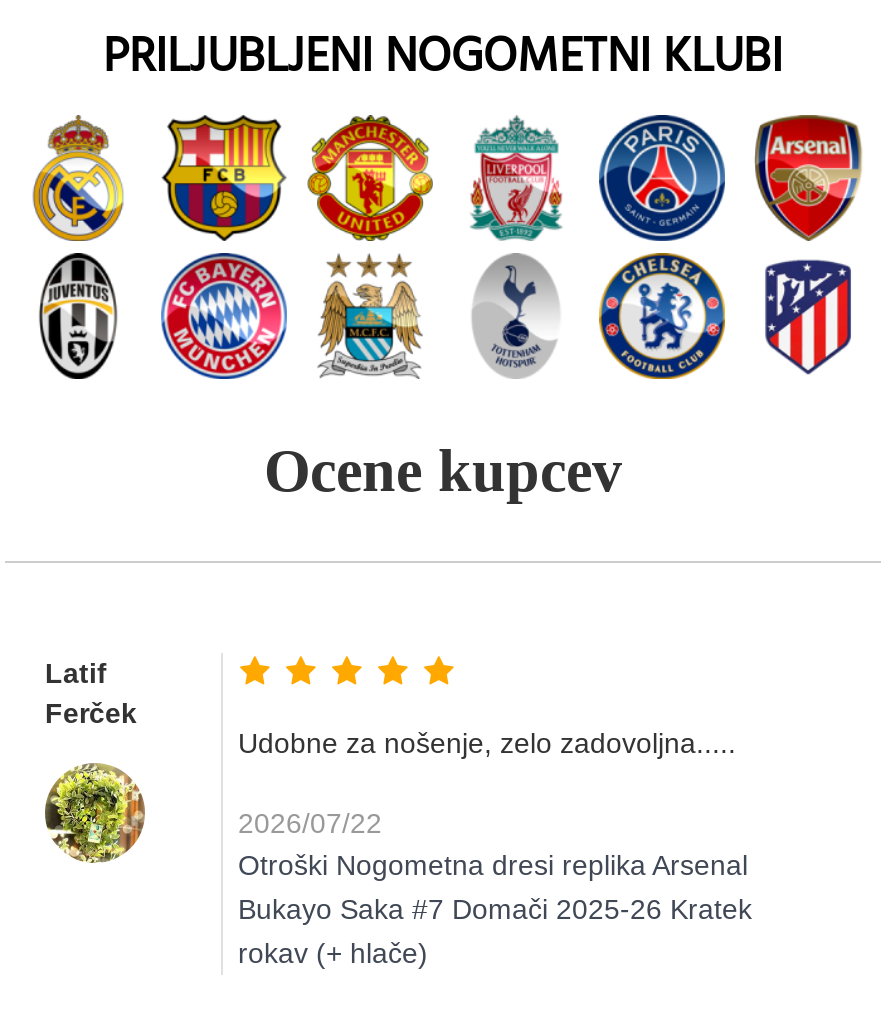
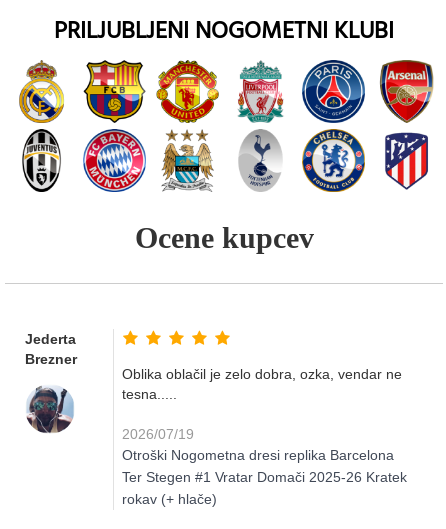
- Latif
- Ferček
- Udobne za nošenje, zelo zadovoljna.....
+ Jederta
+ Brezner
+ Oblika oblačil je zelo dobra, ozka, vendar ne
+ tesna.....

- [image]
+ [image]

- 2026/07/22
- Otroški Nogometna dresi replika Arsenal
- Bukayo Saka #7 Domači 2025-26 Kratek
+ 2026/07/19
+ Otroški Nogometna dresi replika Barcelona
+ Ter Stegen #1 Vratar Domači 2025-26 Kratek
